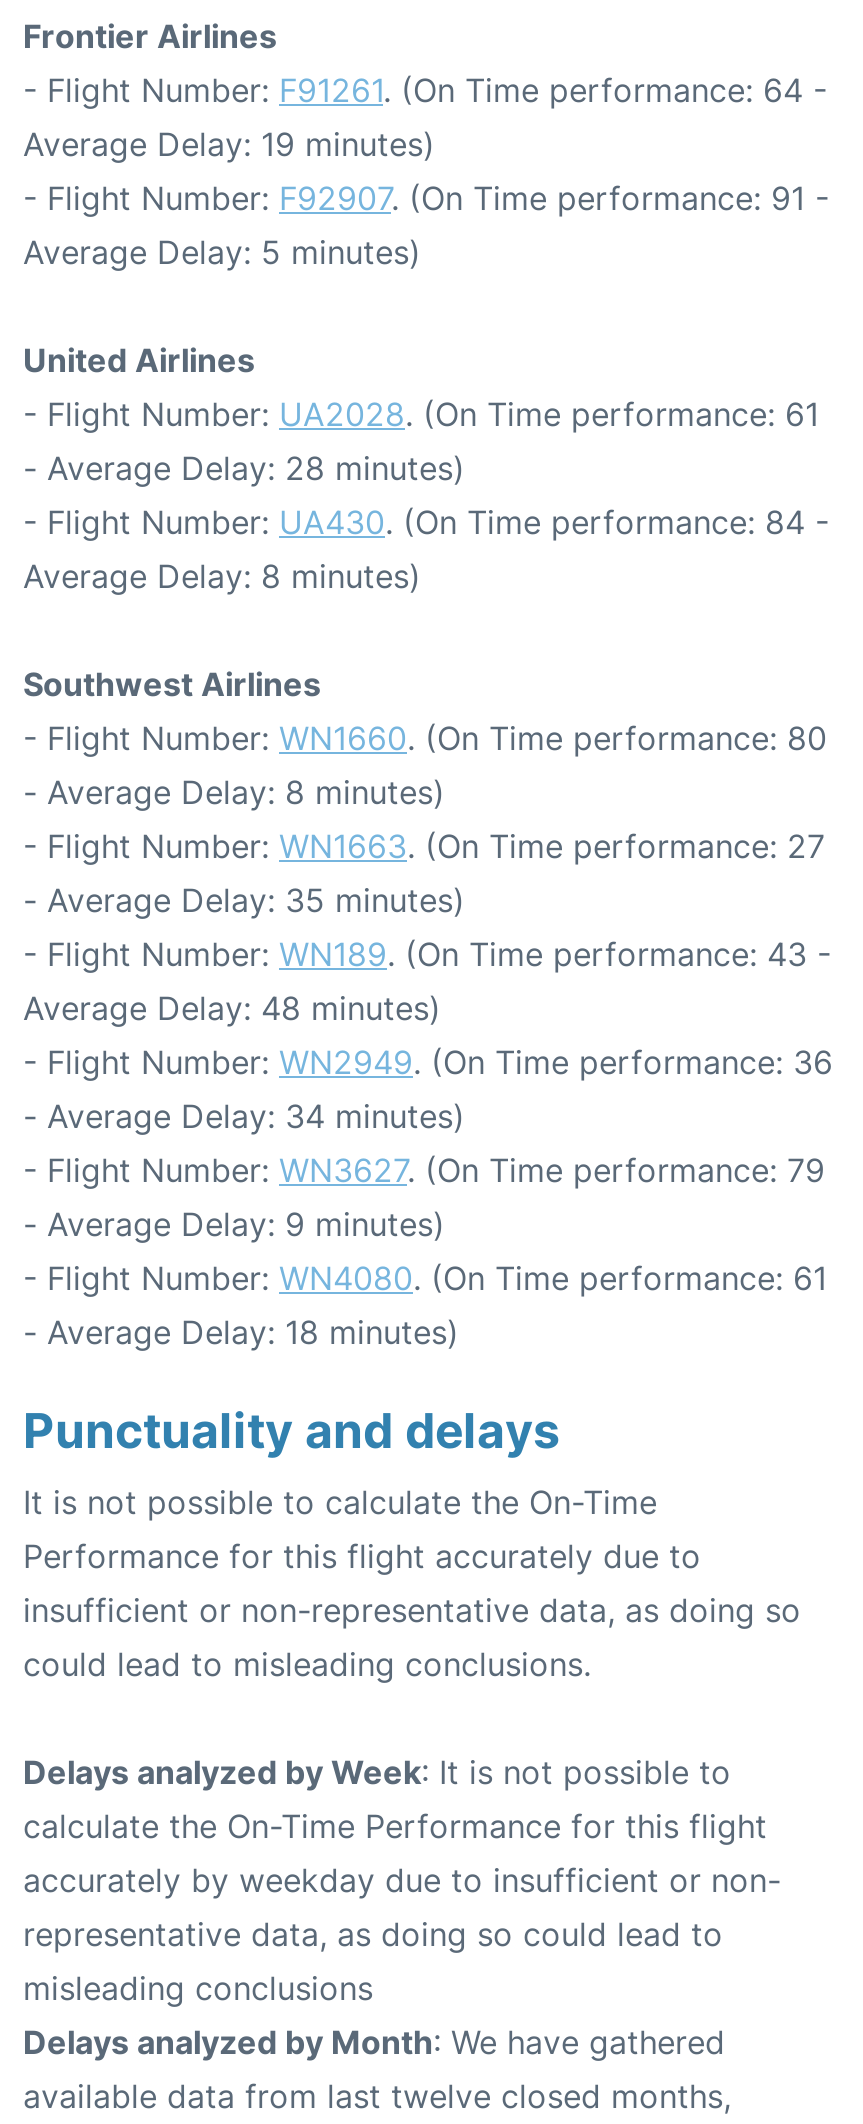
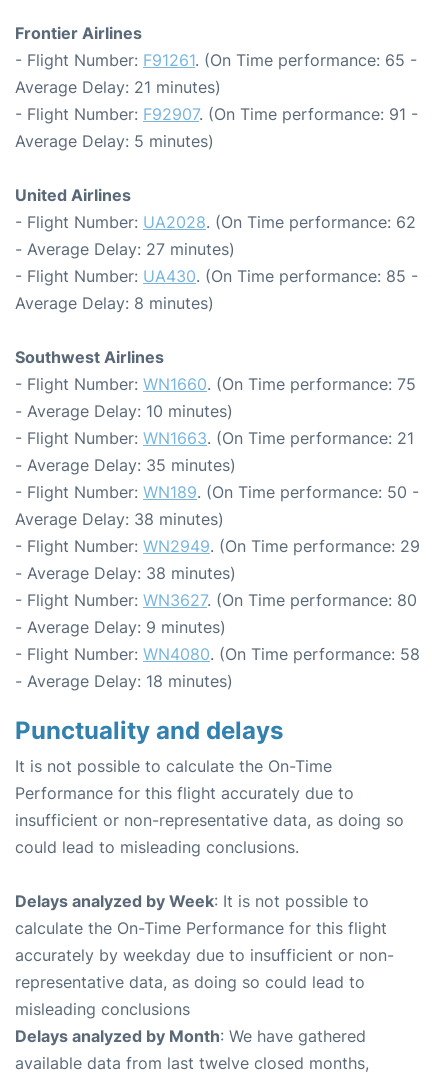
- - Flight Number: F91261. (On Time performance: 64 -
+ - Flight Number: F91261. (On Time performance: 65 -

- Average Delay: 19 minutes)
+ Average Delay: 21 minutes)

- - Flight Number: UA2028. (On Time performance: 61
+ - Flight Number: UA2028. (On Time performance: 62

- - Average Delay: 28 minutes)
+ - Average Delay: 27 minutes)

- - Flight Number: UA430. (On Time performance: 84 -
+ - Flight Number: UA430. (On Time performance: 85 -

- - Flight Number: WN1660. (On Time performance: 80
+ - Flight Number: WN1660. (On Time performance: 75

- - Average Delay: 8 minutes)
+ - Average Delay: 10 minutes)

- - Flight Number: WN1663. (On Time performance: 27
+ - Flight Number: WN1663. (On Time performance: 21

- - Flight Number: WN189. (On Time performance: 43 -
+ - Flight Number: WN189. (On Time performance: 50 -

- Average Delay: 48 minutes)
+ Average Delay: 38 minutes)

- - Flight Number: WN2949. (On Time performance: 36
+ - Flight Number: WN2949. (On Time performance: 29

- - Average Delay: 34 minutes)
+ - Average Delay: 38 minutes)

- - Flight Number: WN3627. (On Time performance: 79
+ - Flight Number: WN3627. (On Time performance: 80

- - Flight Number: WN4080. (On Time performance: 61
+ - Flight Number: WN4080. (On Time performance: 58
